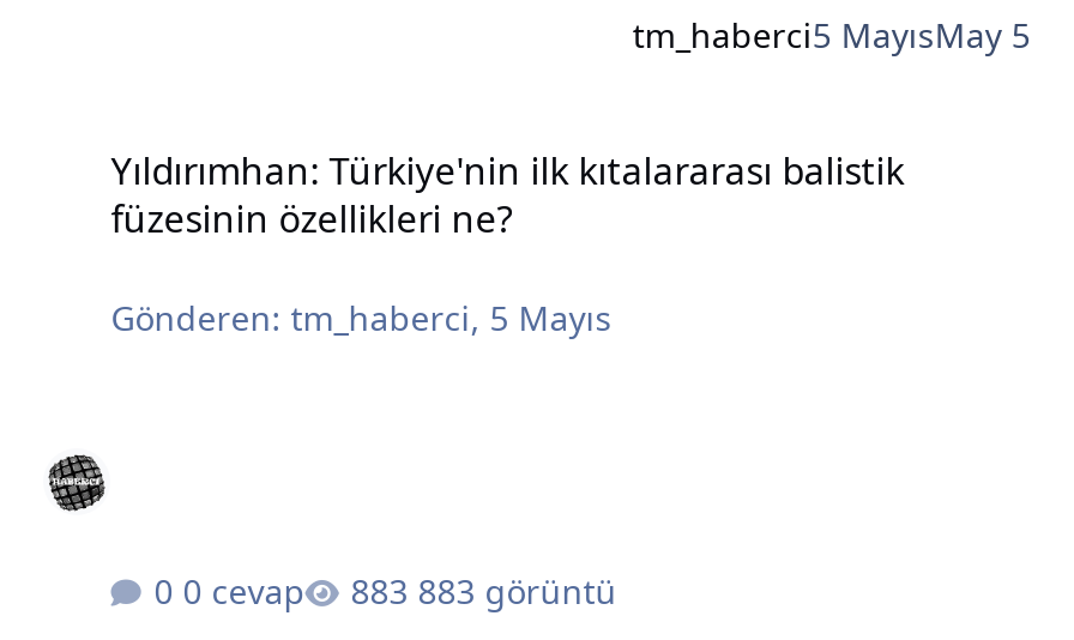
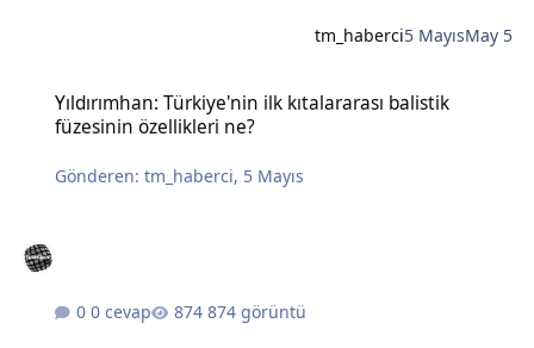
- 883 görüntü
+ 874 görüntü
